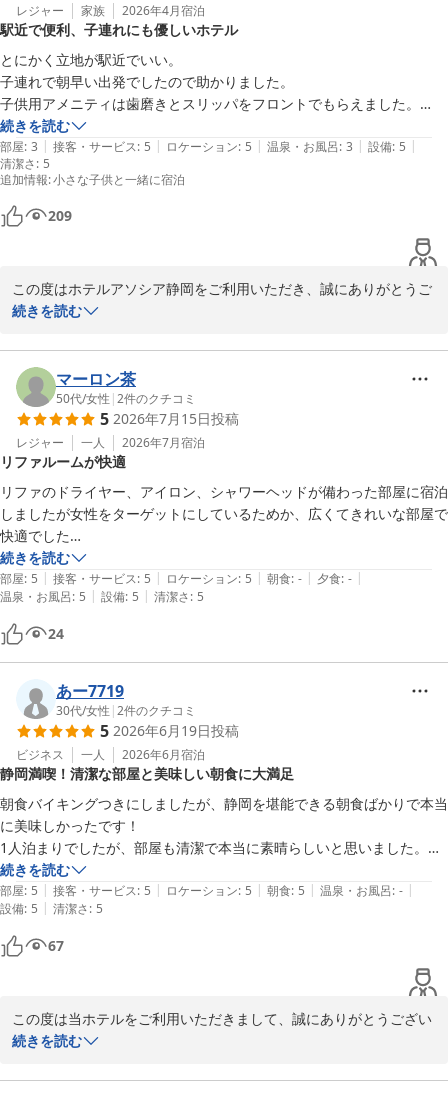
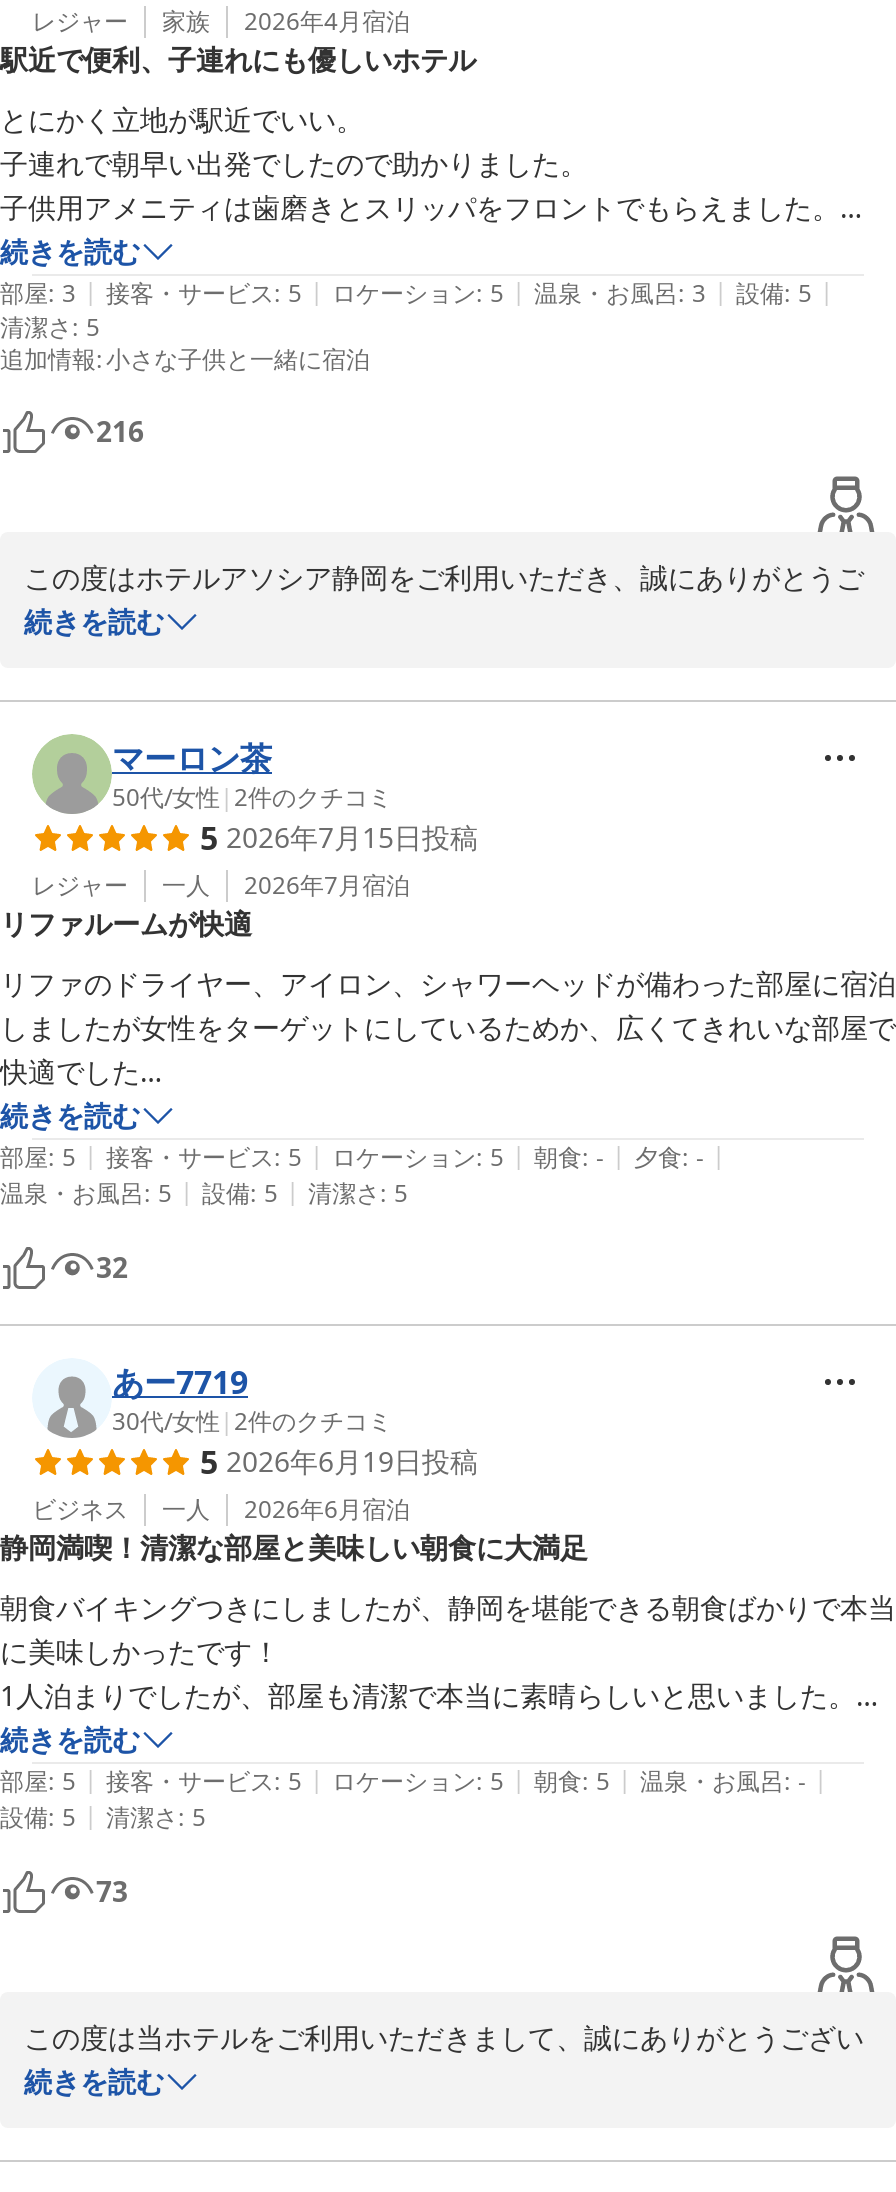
- 209
+ 216

- 24
+ 32

- 67
+ 73
